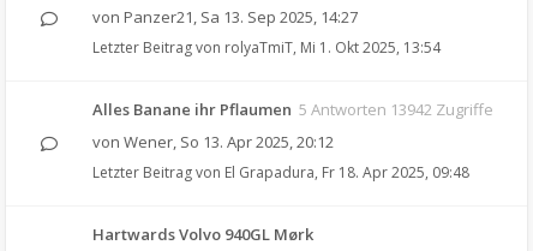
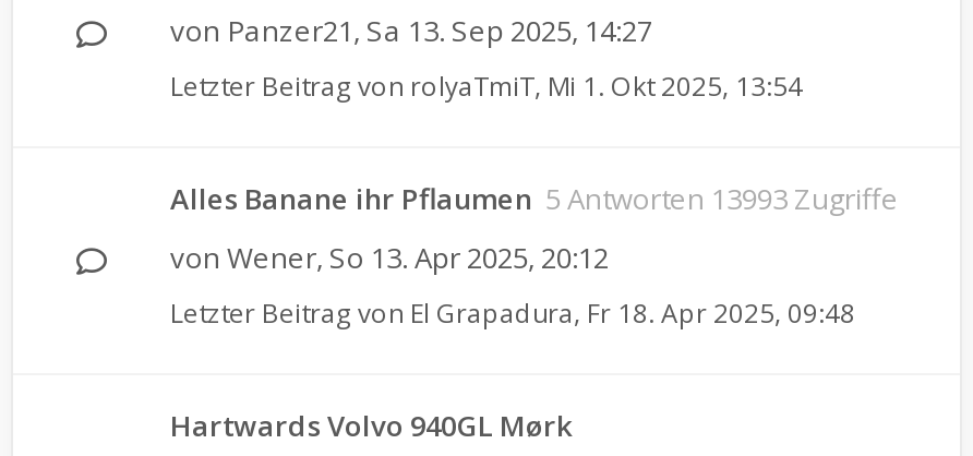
- Alles Banane ihr Pflaumen 5 Antworten 13942 Zugriffe
+ Alles Banane ihr Pflaumen 5 Antworten 13993 Zugriffe
